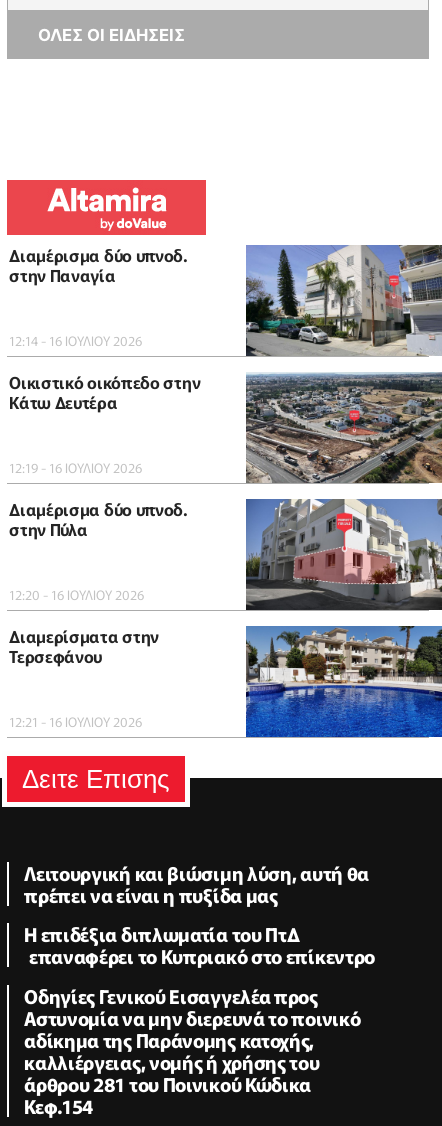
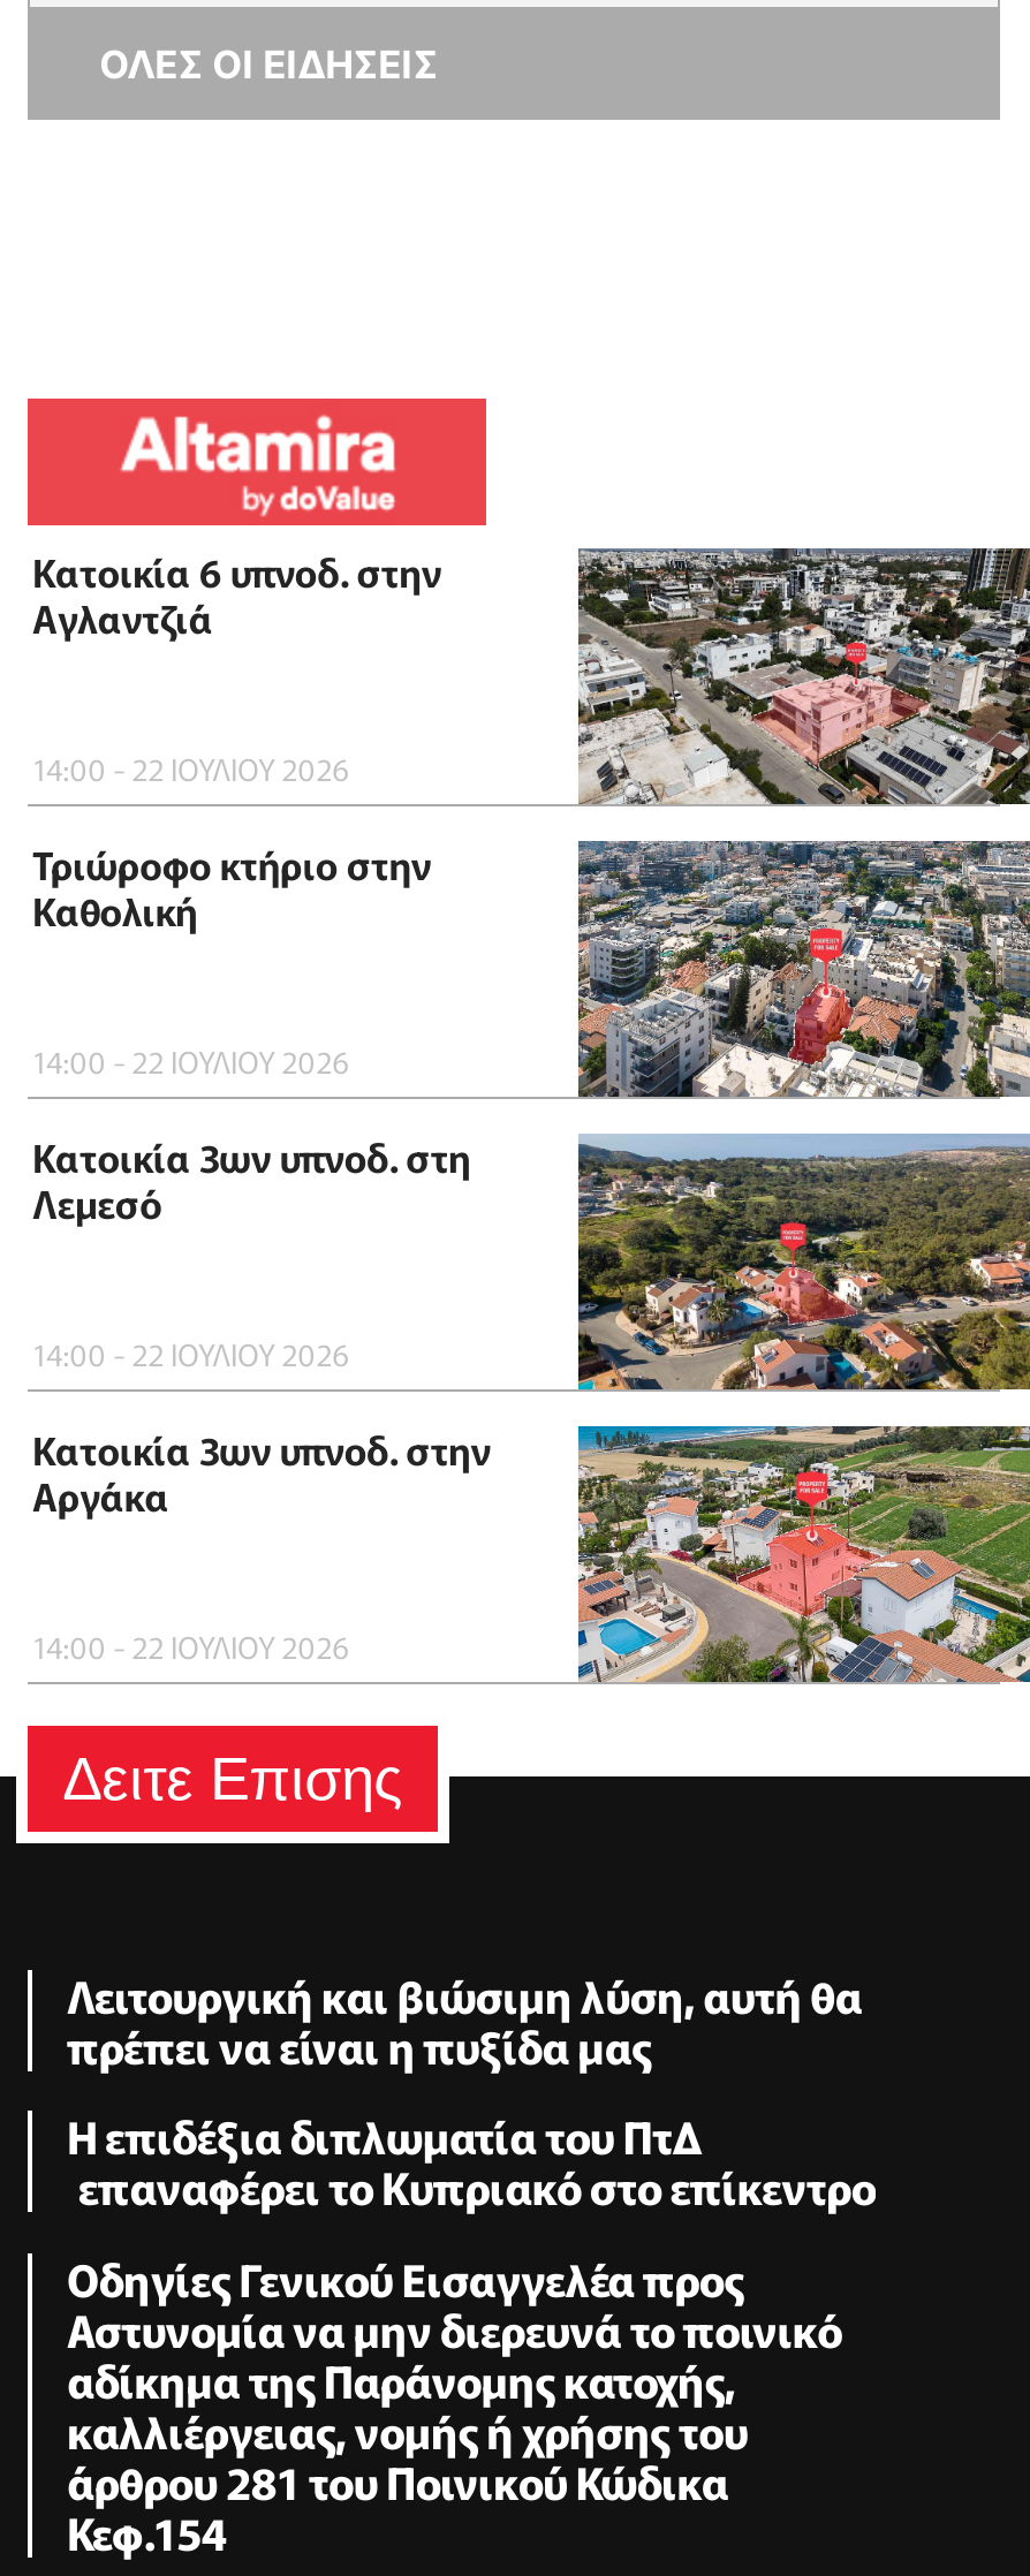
- Διαμέρισμα δύο υπνοδ.
- στην Παναγία
+ Κατοικία 6 υπνοδ. στην
+ Αγλαντζιά

- [image]
+ [image]

- 12:14 - 16 ΙΟΥΛΙΟΥ 2026
+ 14:00 - 22 ΙΟΥΛΙΟΥ 2026

- Οικιστικό οικόπεδο στην
- Κάτω Δευτέρα
+ Τριώροφο κτήριο στην
+ Καθολική

- [image]
+ [image]

- 12:19 - 16 ΙΟΥΛΙΟΥ 2026
+ 14:00 - 22 ΙΟΥΛΙΟΥ 2026

- Διαμέρισμα δύο υπνοδ.
- στην Πύλα
+ Κατοικία 3ων υπνοδ. στη
+ Λεμεσό

- [image]
+ [image]

- 12:20 - 16 ΙΟΥΛΙΟΥ 2026
+ 14:00 - 22 ΙΟΥΛΙΟΥ 2026

- Διαμερίσματα στην
- Τερσεφάνου
+ Κατοικία 3ων υπνοδ. στην
+ Αργάκα

- [image]
+ [image]

- 12:21 - 16 ΙΟΥΛΙΟΥ 2026
+ 14:00 - 22 ΙΟΥΛΙΟΥ 2026
